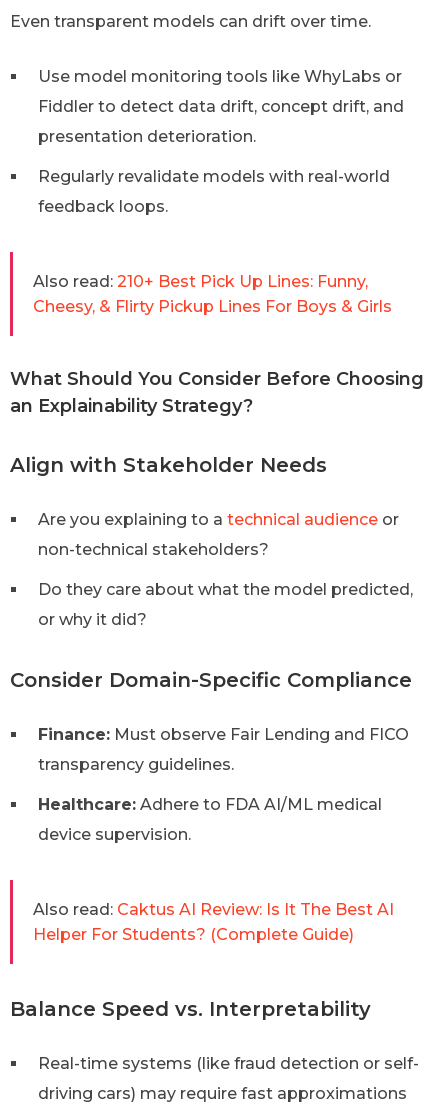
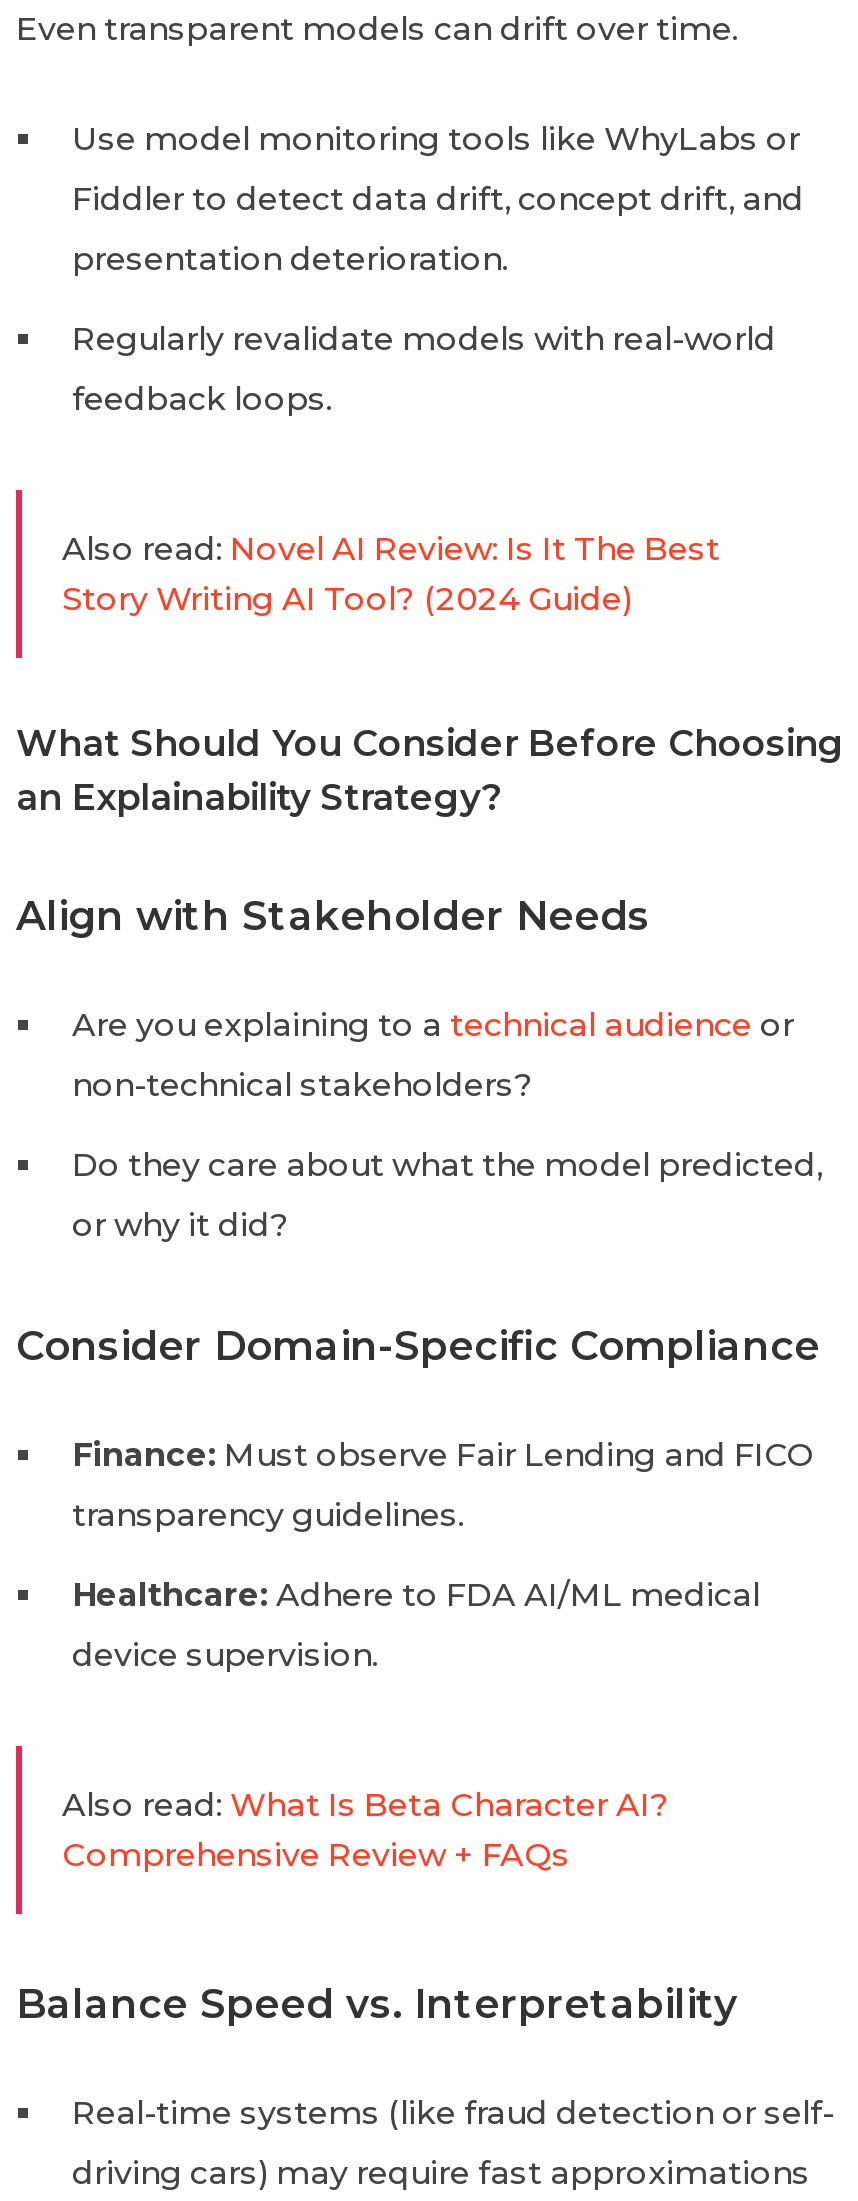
- Also read: 210+ Best Pick Up Lines: Funny,
- Cheesy, & Flirty Pickup Lines For Boys & Girls
+ Also read: Novel AI Review: Is It The Best
+ Story Writing AI Tool? (2024 Guide)

- Also read: Caktus AI Review: Is It The Best AI
- Helper For Students? (Complete Guide)
+ Also read: What Is Beta Character AI?
+ Comprehensive Review + FAQs
